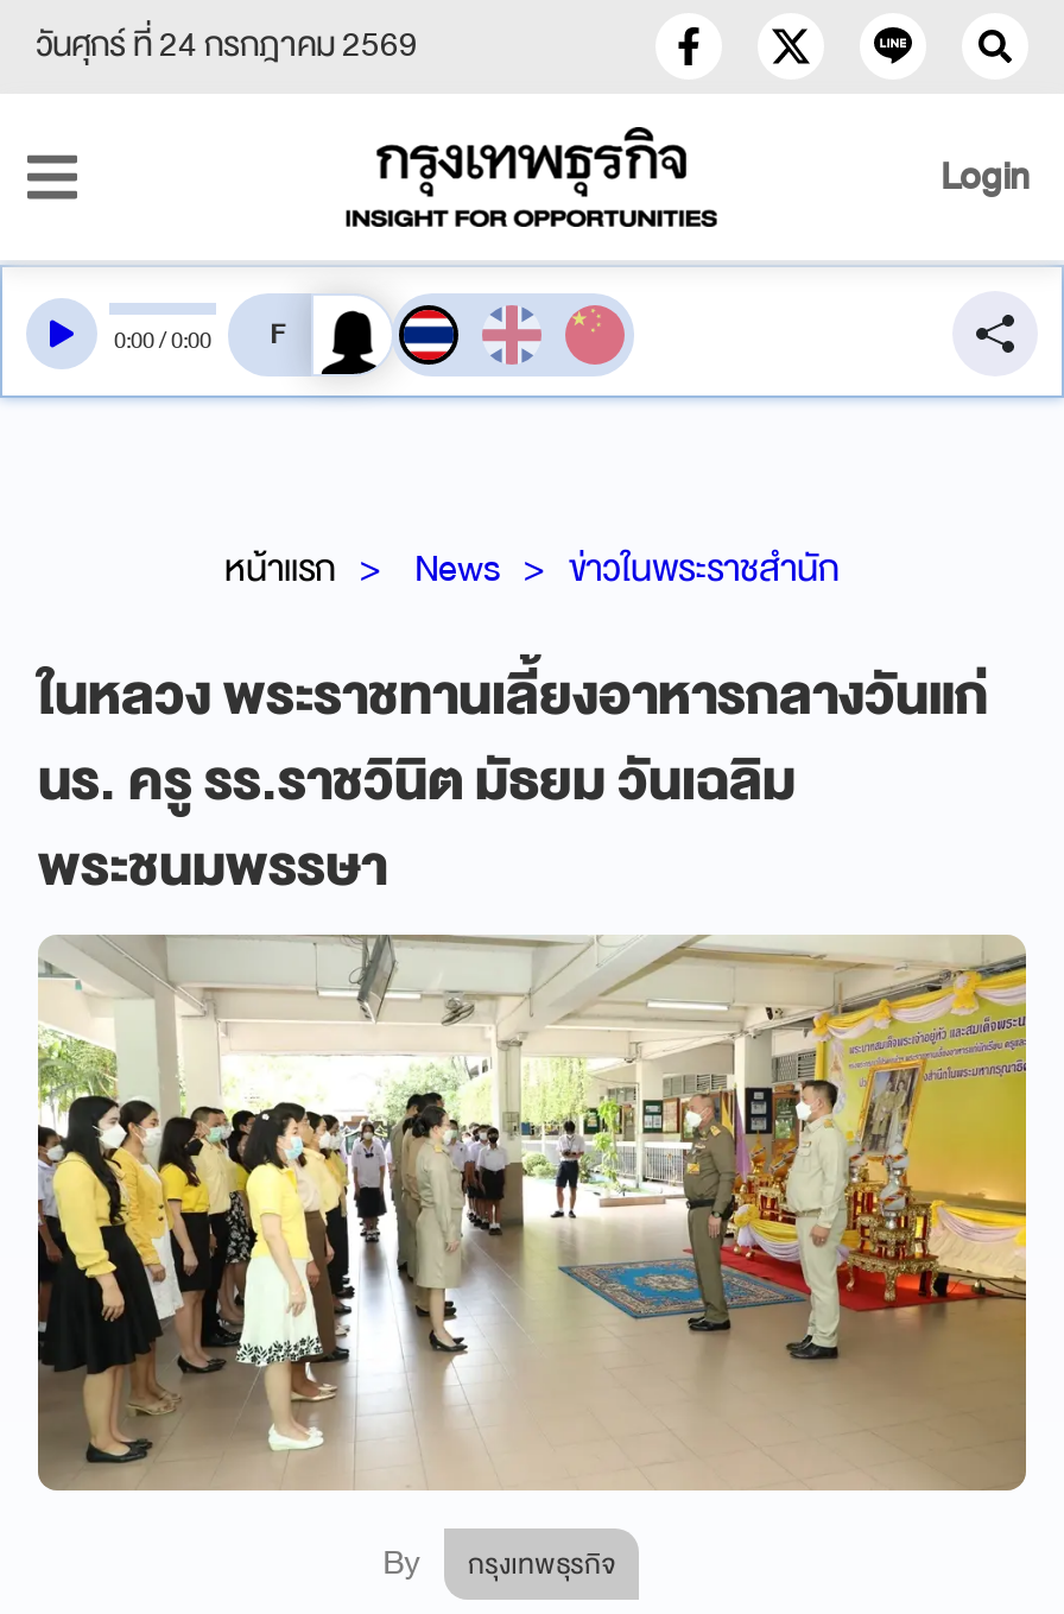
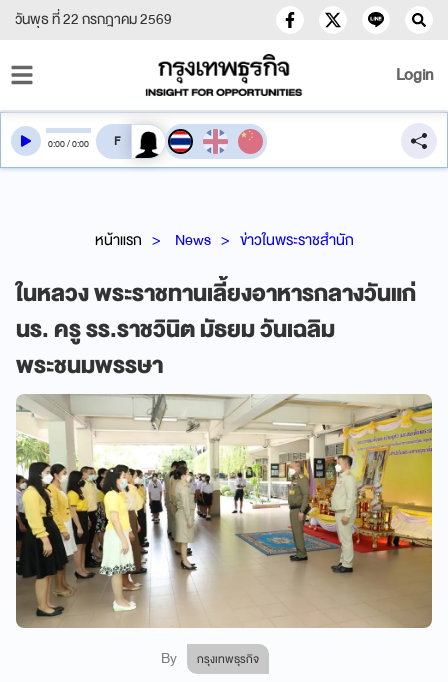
- วันศุกร์ ที่ 24 กรกฎาคม 2569
+ วันพุธ ที่ 22 กรกฎาคม 2569
